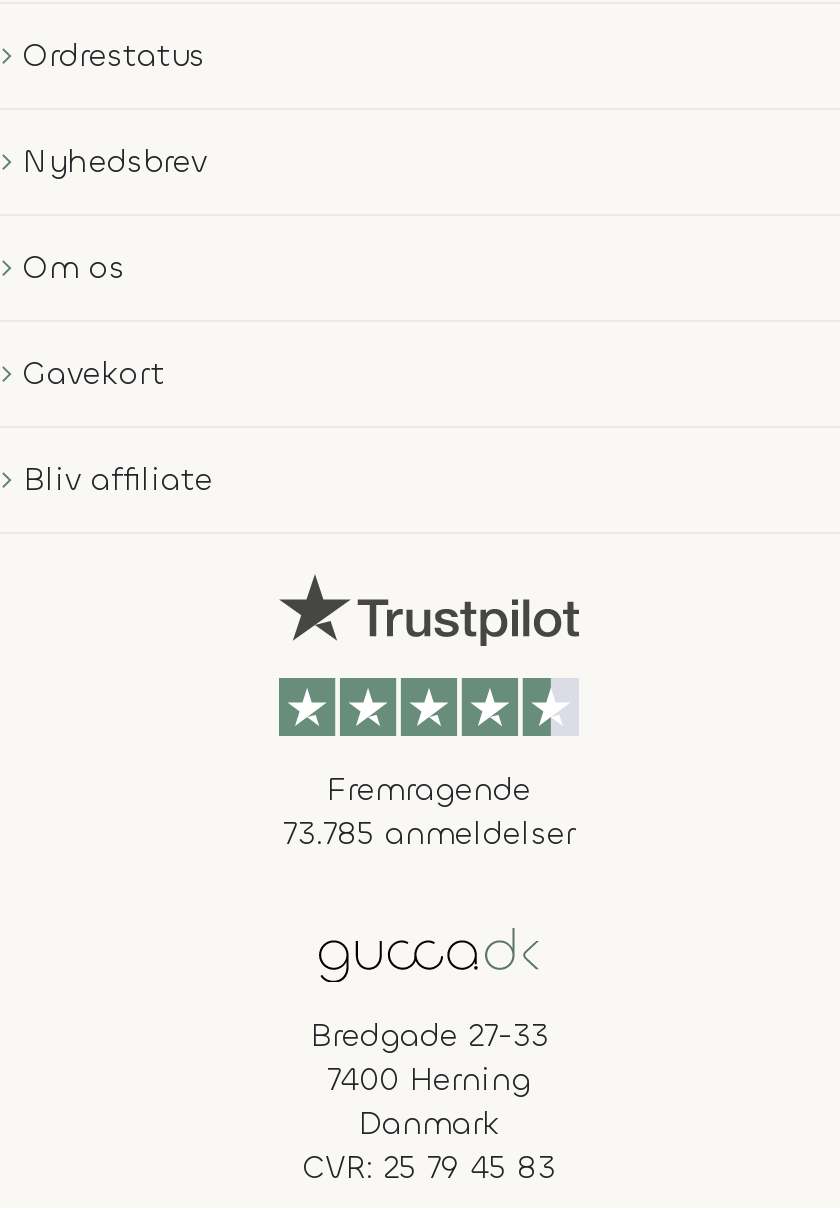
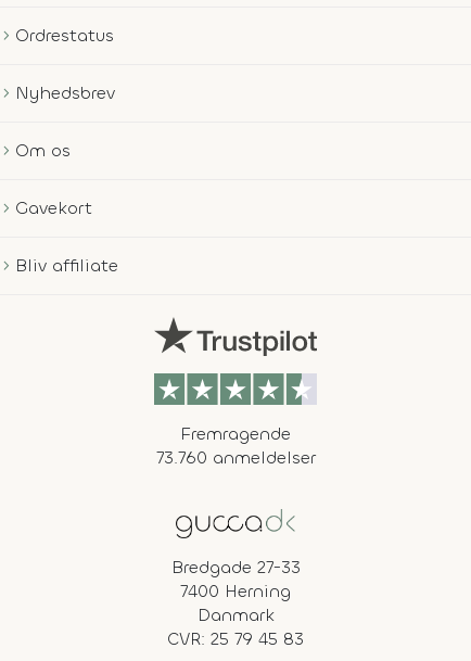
- 73.785 anmeldelser
+ 73.760 anmeldelser
